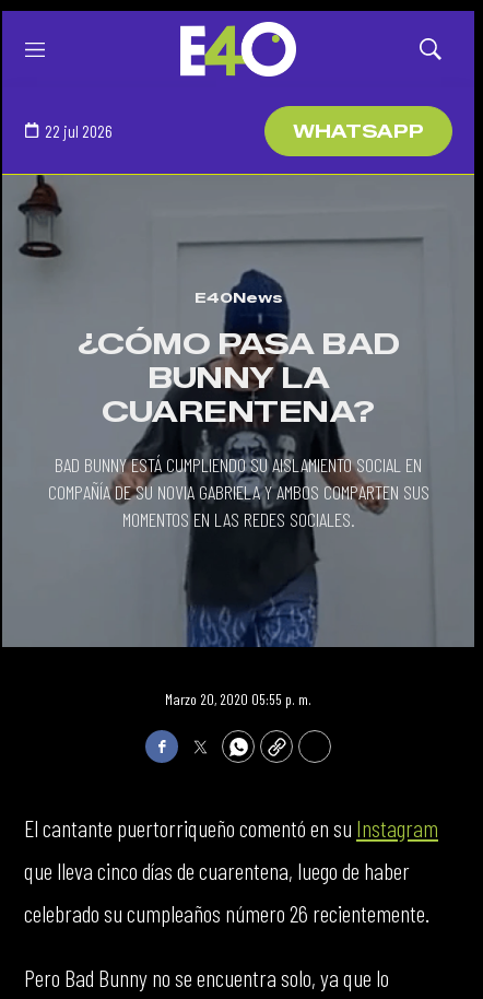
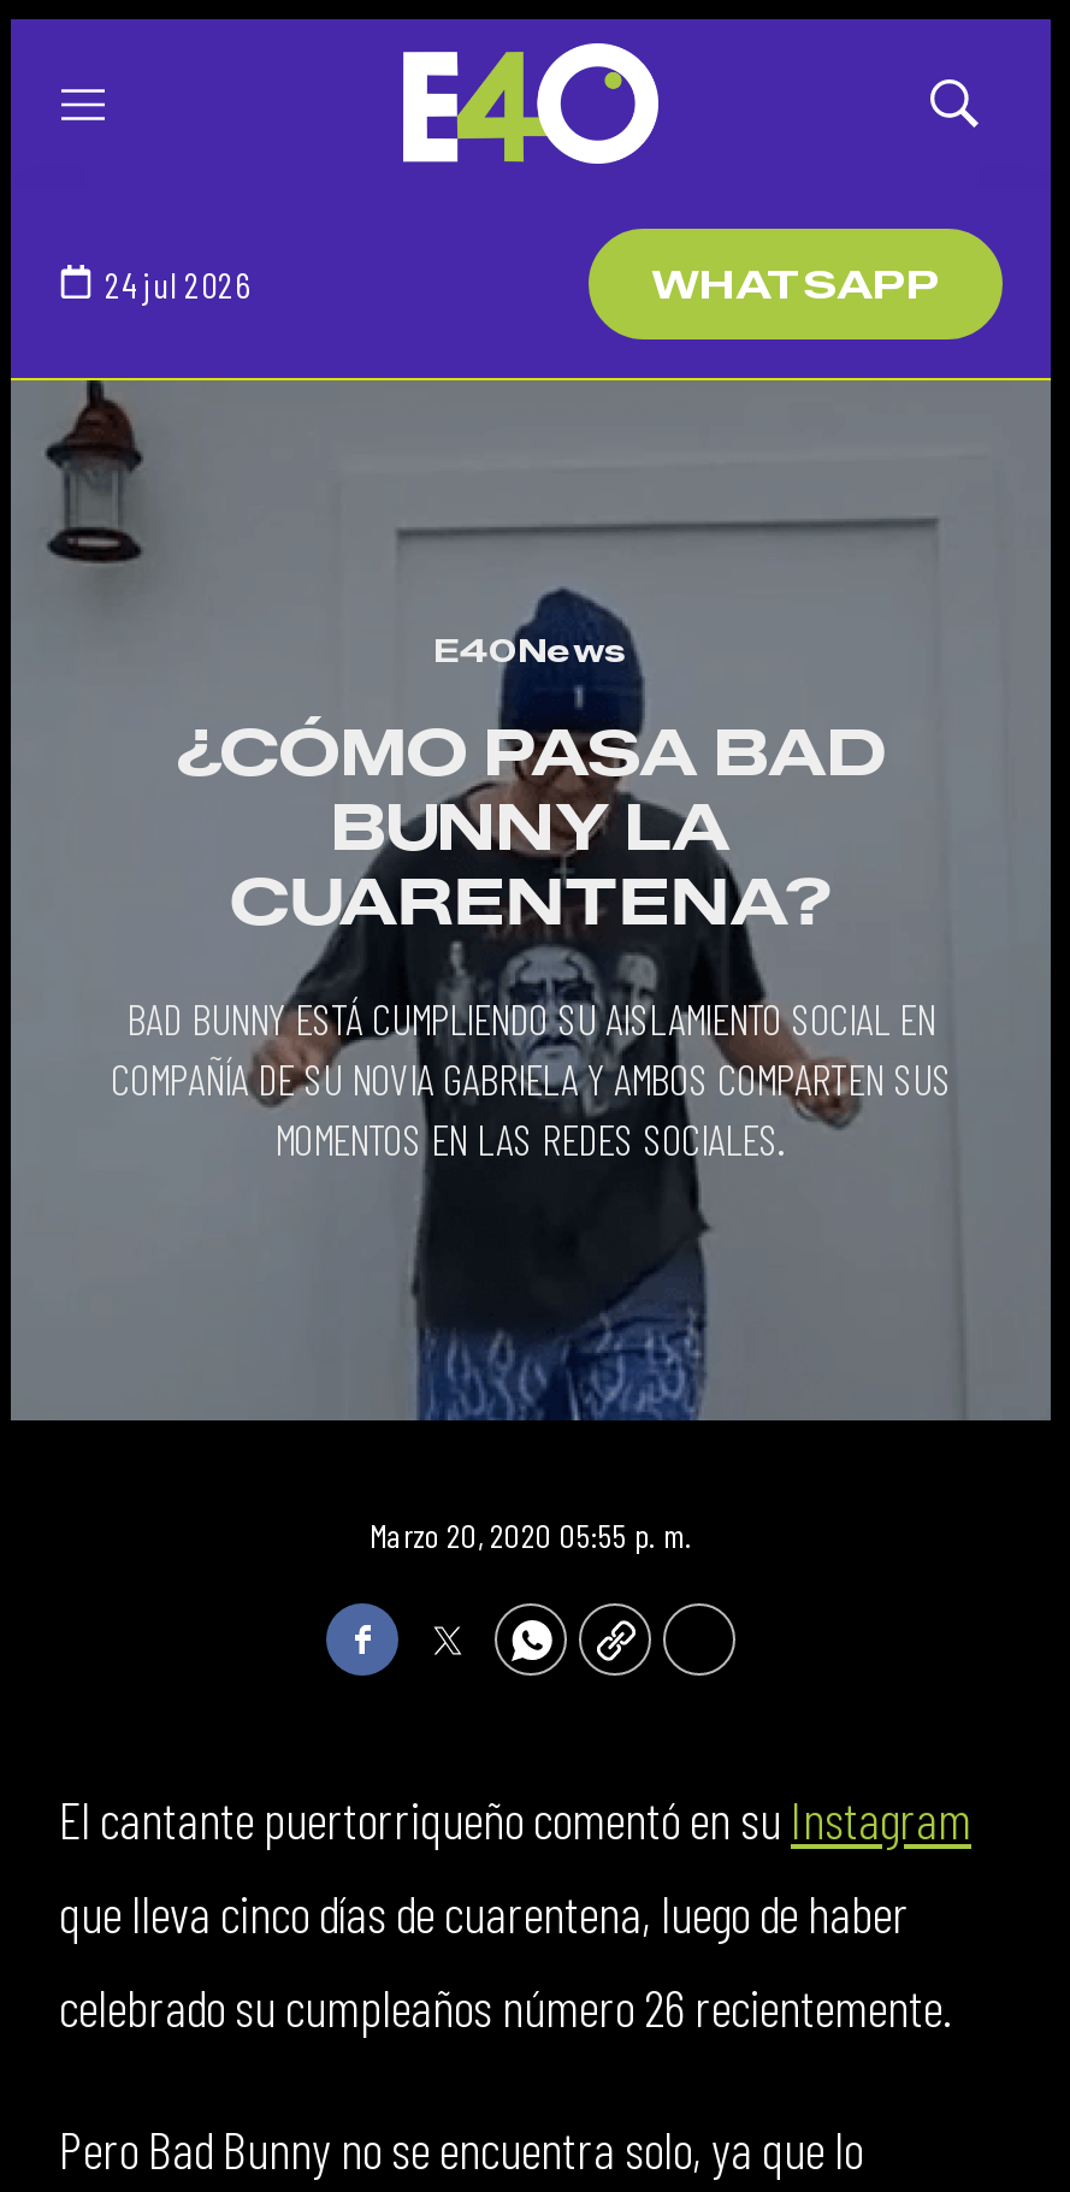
- 22 jul 2026
+ 24 jul 2026
